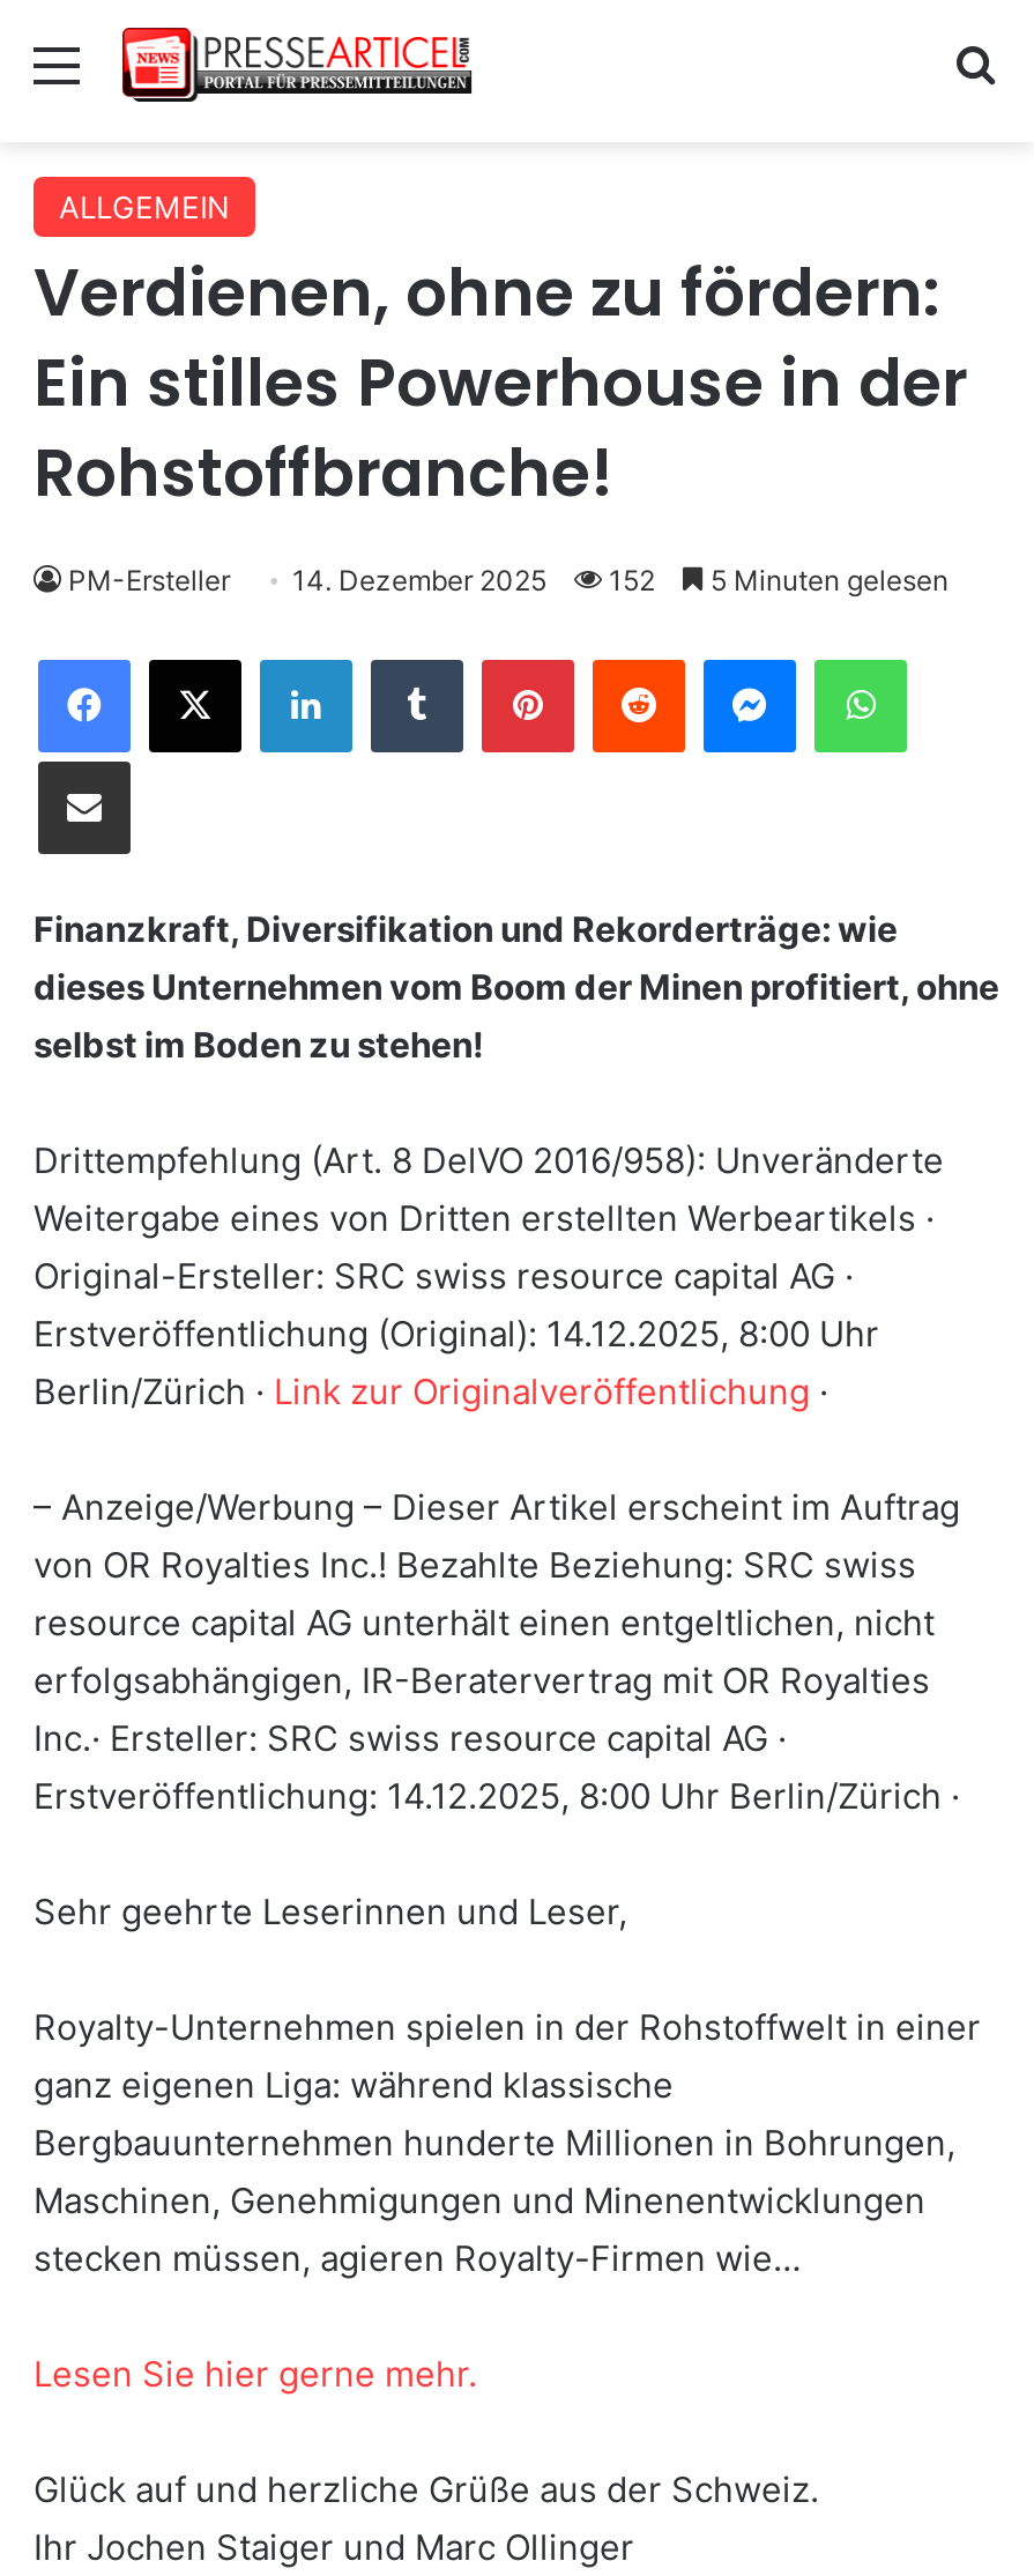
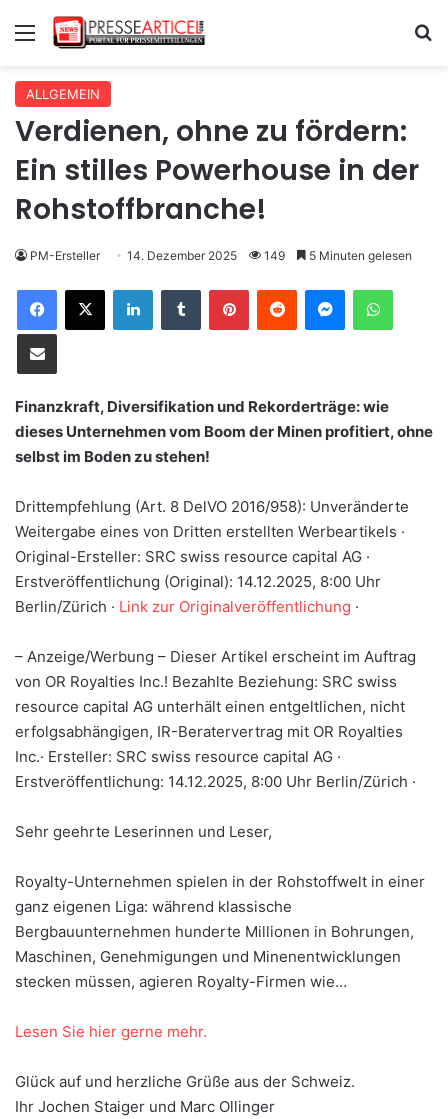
- PM-Ersteller 14. Dezember 2025 152 5 Minuten gelesen
+ PM-Ersteller 14. Dezember 2025 149 5 Minuten gelesen
